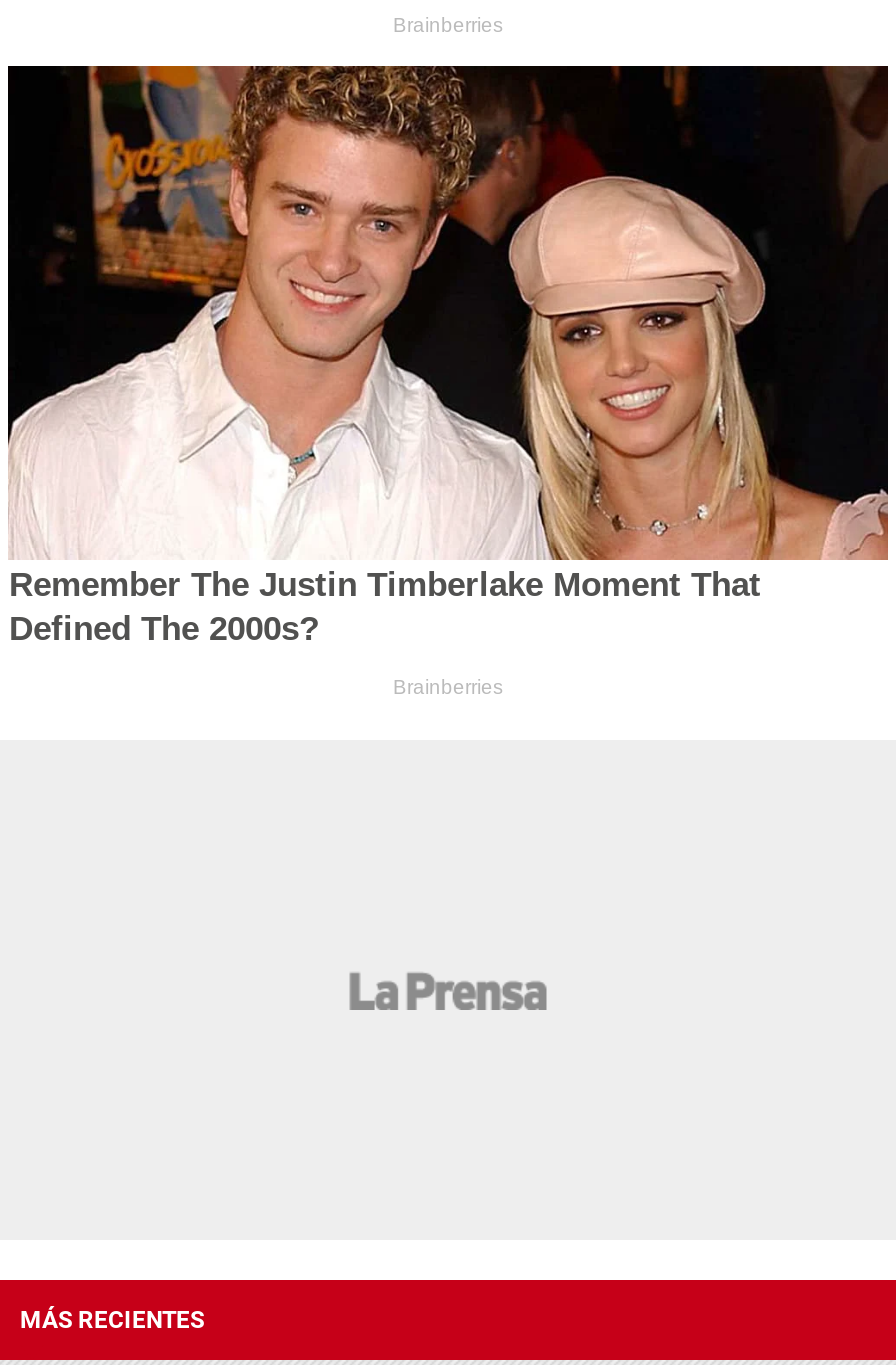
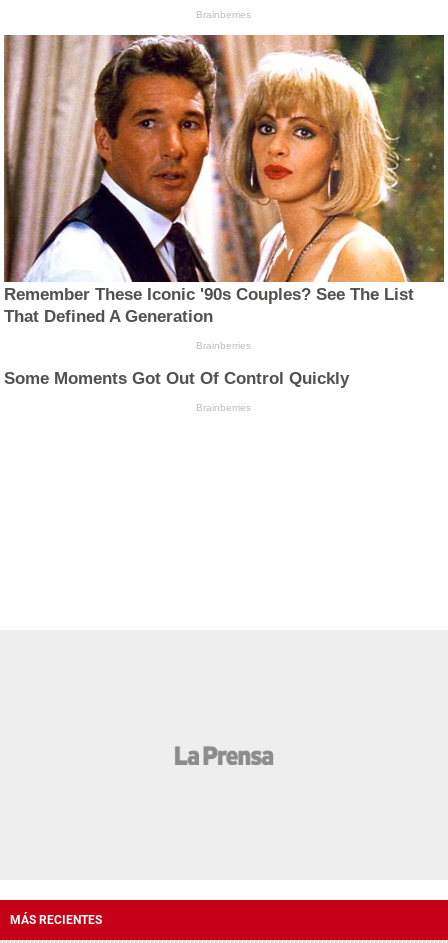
- [image]
- Remember The Justin Timberlake Moment That
- Defined The 2000s?
+ [image]
+ Remember These Iconic '90s Couples? See The List
+ That Defined A Generation
+ Brainberries
+ Some Moments Got Out Of Control Quickly
